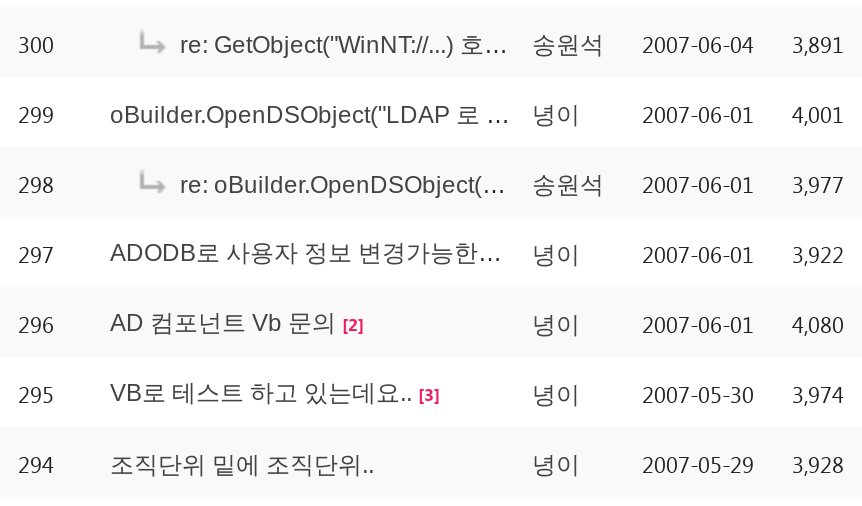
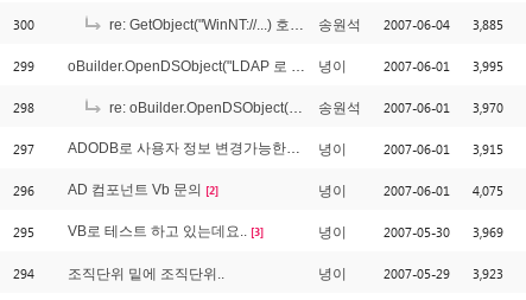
- 3,891
+ 3,885

- 2007-06-01 4,001
+ 2007-06-01 3,995

- 3,977
+ 3,970

- 2007-06-01 3,922
+ 2007-06-01 3,915

- 2007-06-01 4,080
+ 2007-06-01 4,075

- 2007-05-30 3,974
+ 2007-05-30 3,969

- 2007-05-29 3,928
+ 2007-05-29 3,923
